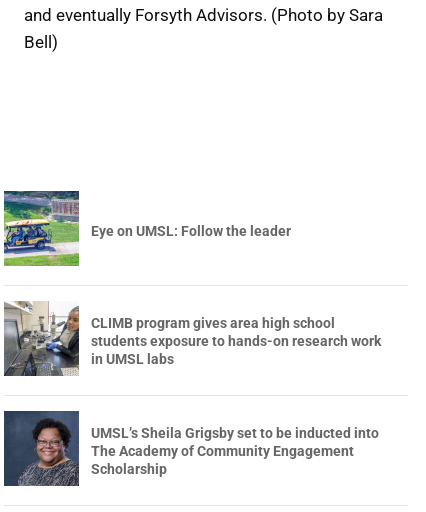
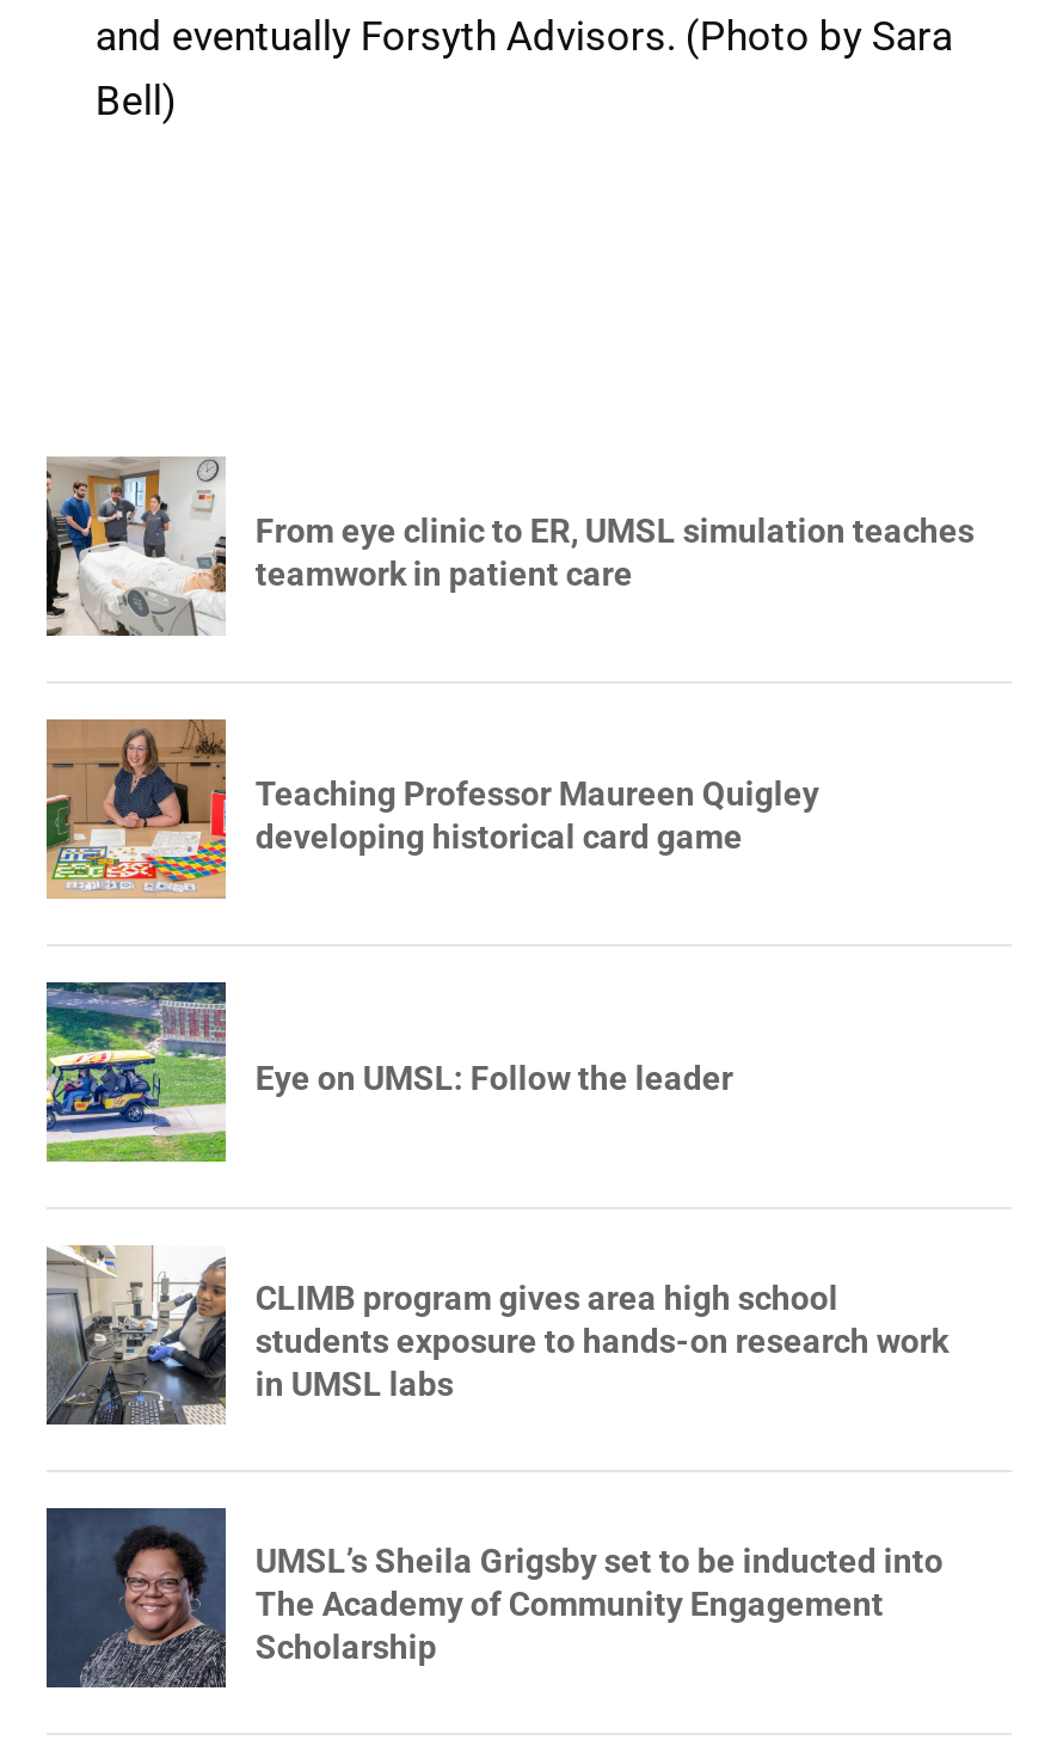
+ [image]
+ From eye clinic to ER, UMSL simulation teaches
+ teamwork in patient care

+ [image]
+ Teaching Professor Maureen Quigley
+ developing historical card game
